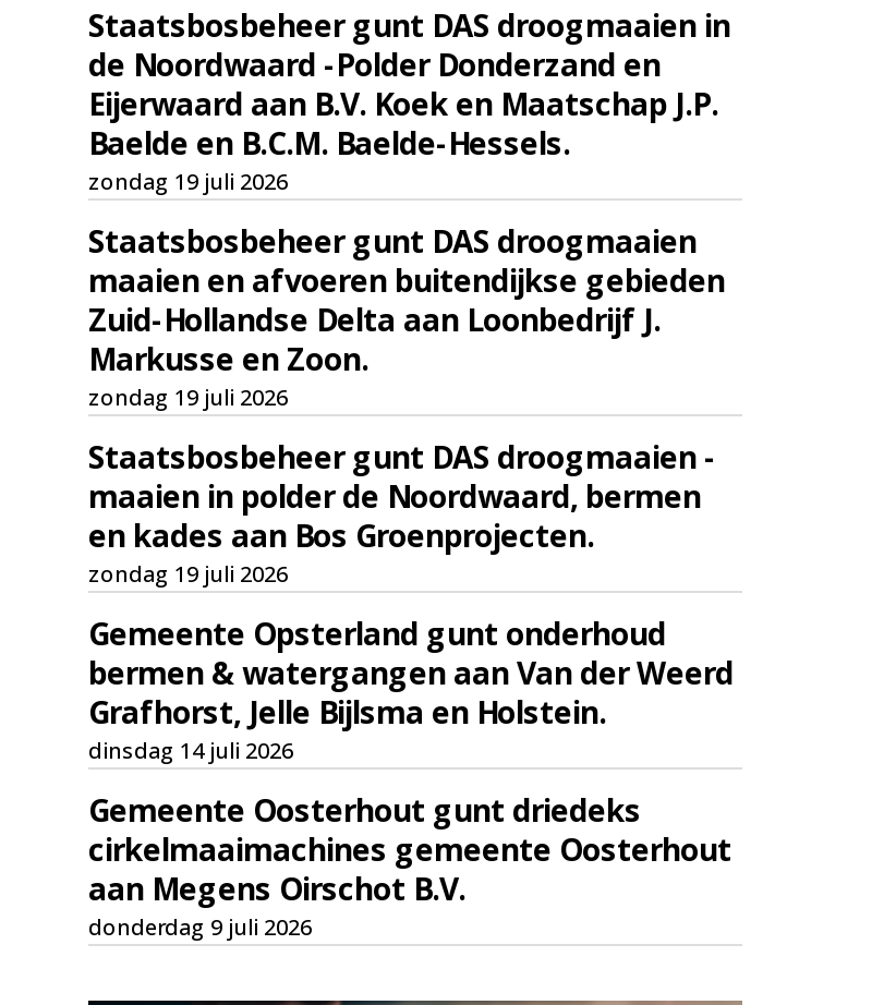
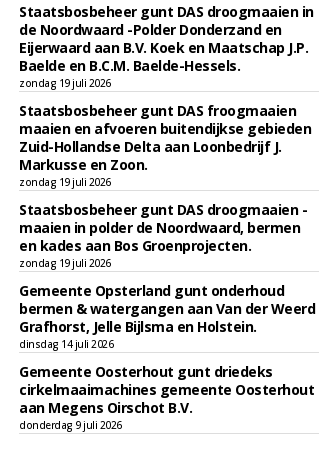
- Staatsbosbeheer gunt DAS droogmaaien
+ Staatsbosbeheer gunt DAS froogmaaien
